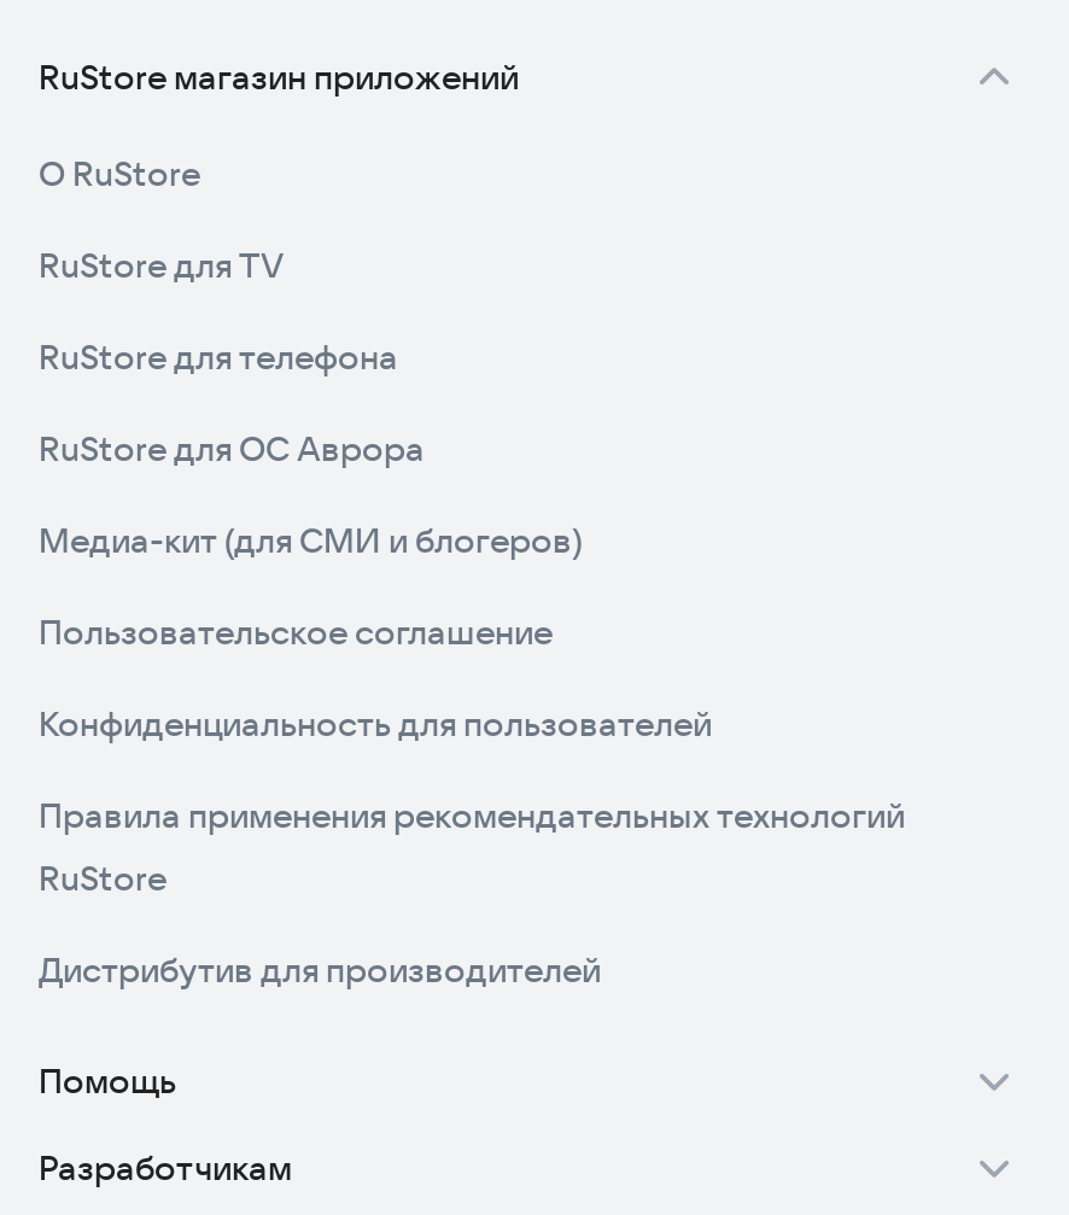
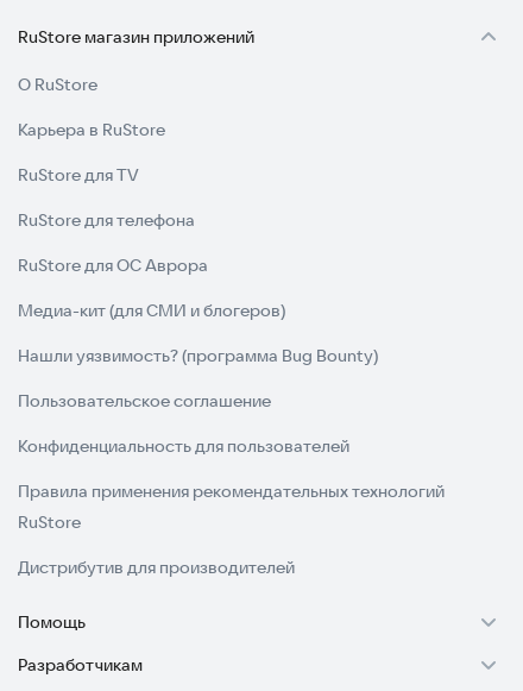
+ Карьера в RuStore

+ Нашли уязвимость? (программа Bug Bounty)
